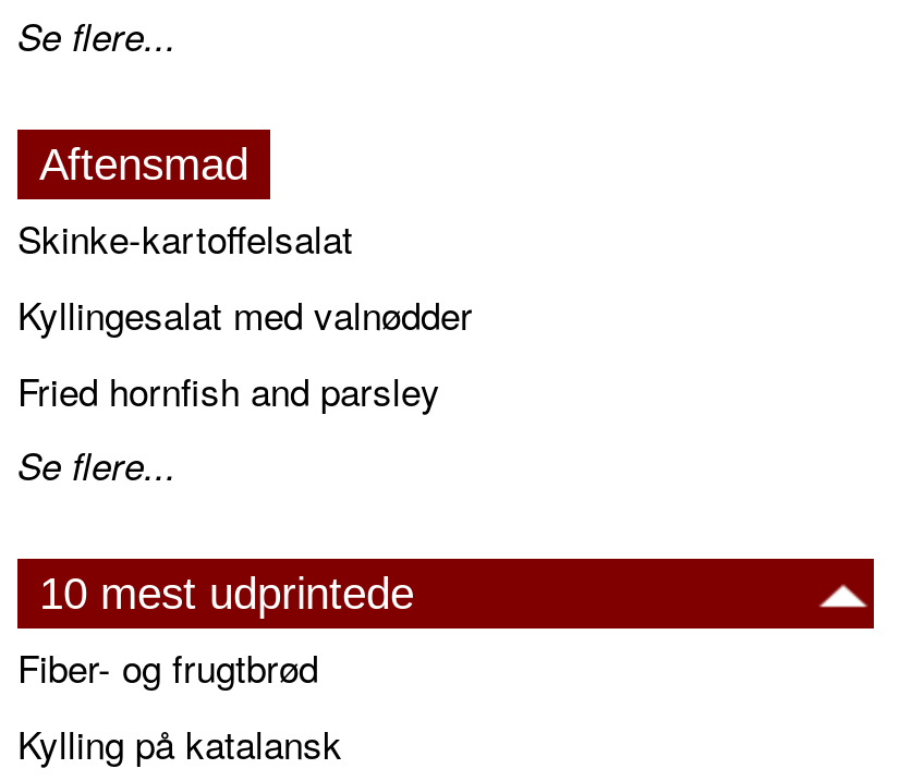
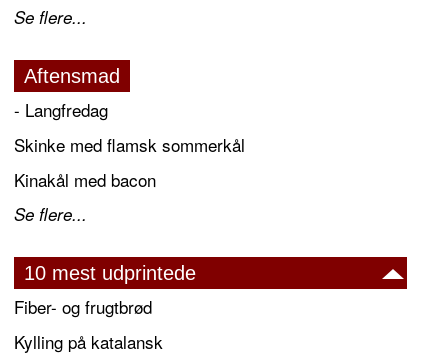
- Skinke-kartoffelsalat
- Kyllingesalat med valnødder
- Fried hornfish and parsley
+ - Langfredag
+ Skinke med flamsk sommerkål
+ Kinakål med bacon
